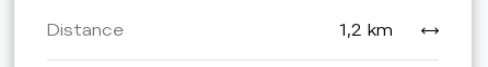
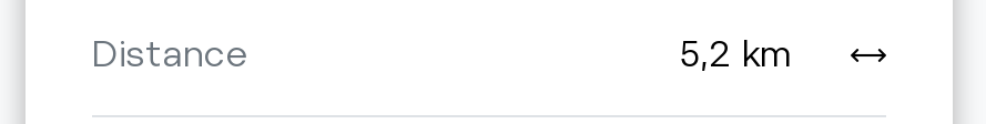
- 1,2 km
+ 5,2 km
